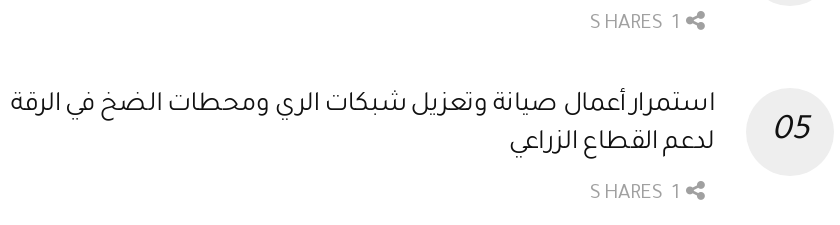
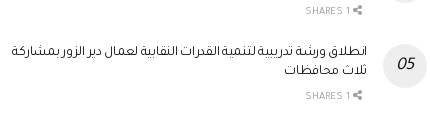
- استمرار أعمال صيانة وتعزيل شبكات الري ومحطات الضخ في الرقة
- لدعم القطاع الزراعي
+ انطلاق ورشة تدريبية لتنمية القدرات النقابية لعمال دير الزور بمشاركة
+ ثلاث محافظات
